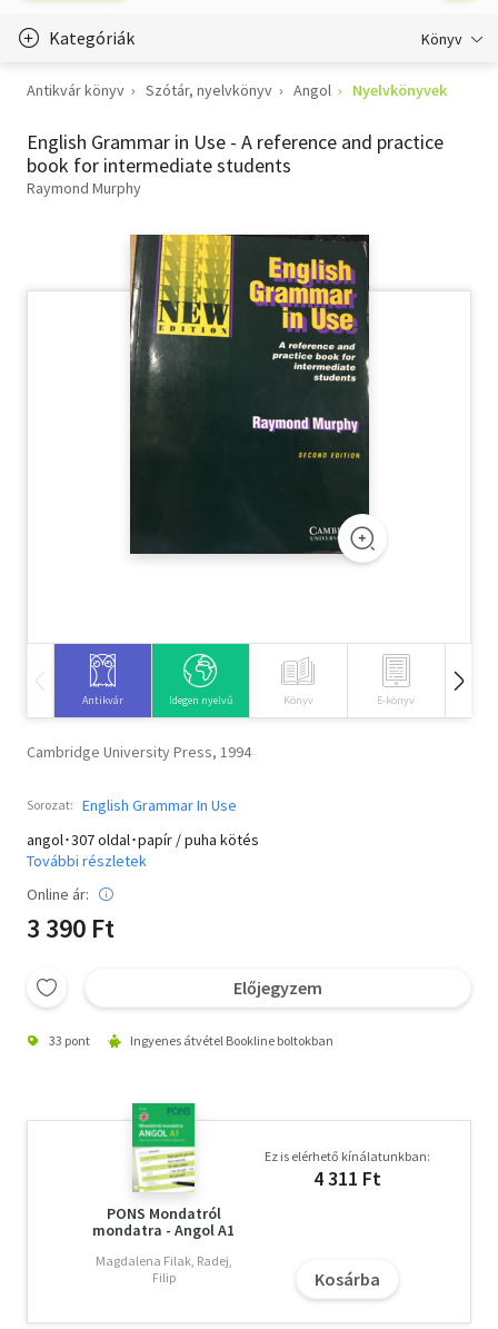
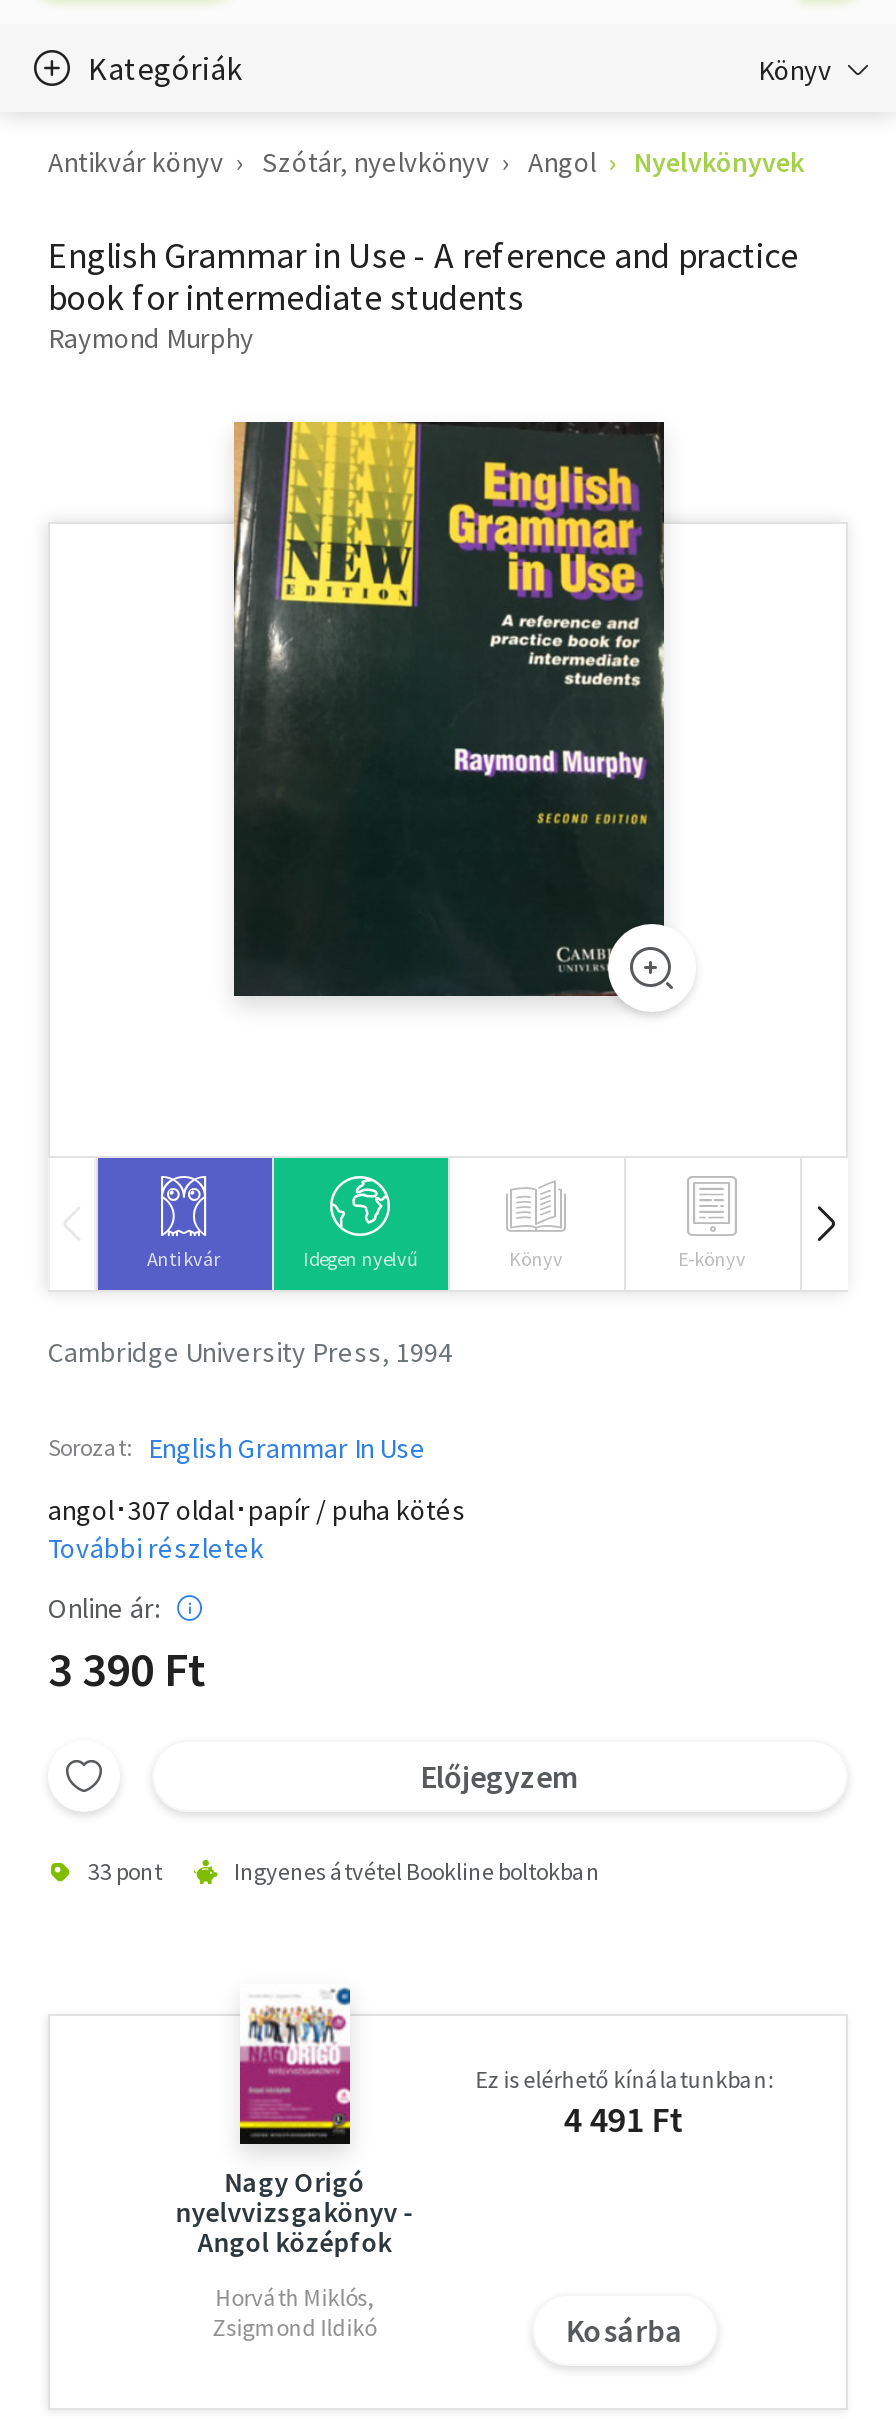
- [image]
- PONS Mondatról
- mondatra - Angol A1
+ [image]
+ Nagy Origó
+ nyelvvizsgakönyv -
+ Angol középfok

- 4 311 Ft
+ 4 491 Ft

- Magdalena Filak, Radej,
- Filip
+ Horváth Miklós,
+ Zsigmond Ildikó
